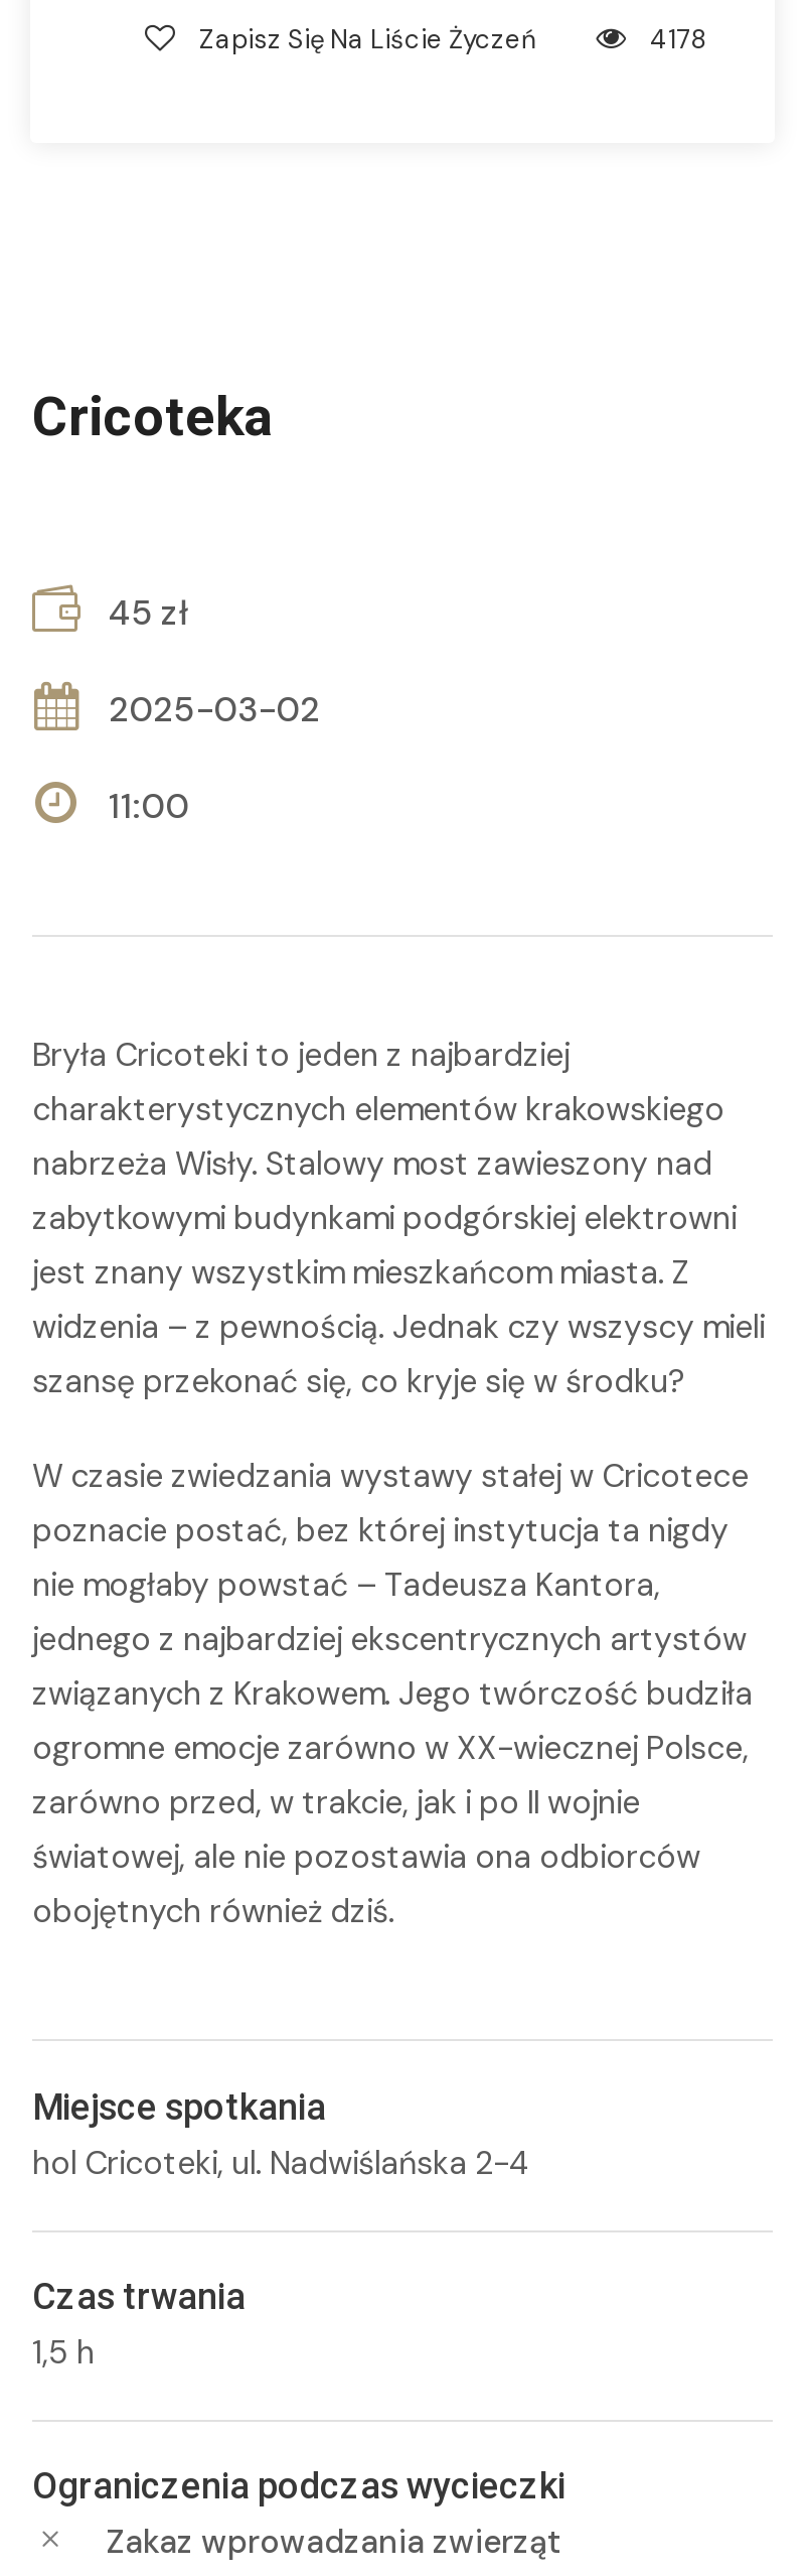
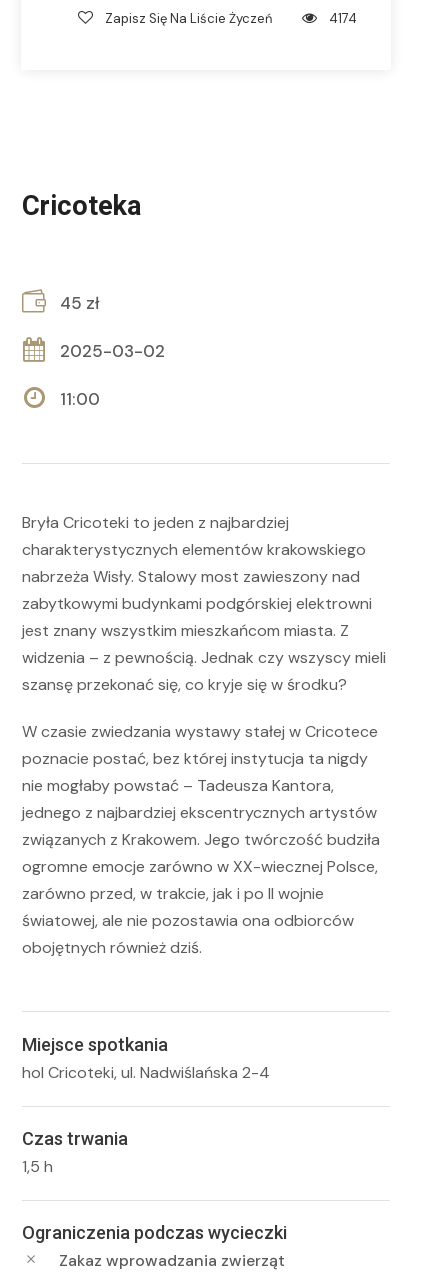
- 4178
+ 4174
